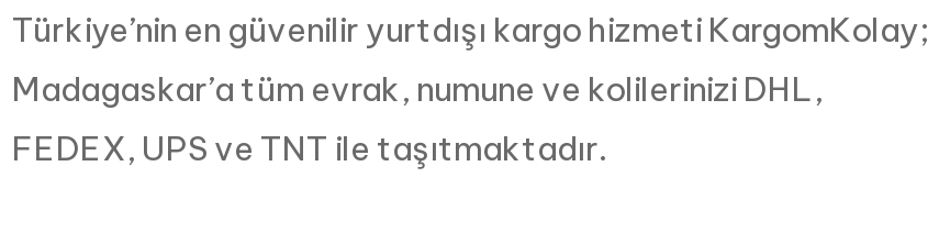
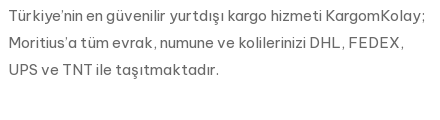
- Madagaskar’a tüm evrak, numune ve kolilerinizi DHL,
- FEDEX, UPS ve TNT ile taşıtmaktadır.
+ Moritius’a tüm evrak, numune ve kolilerinizi DHL, FEDEX,
+ UPS ve TNT ile taşıtmaktadır.
